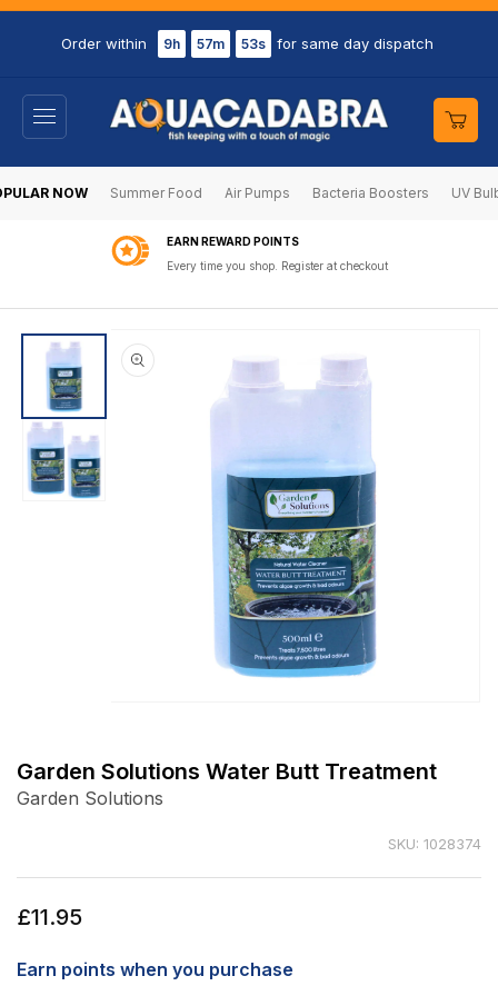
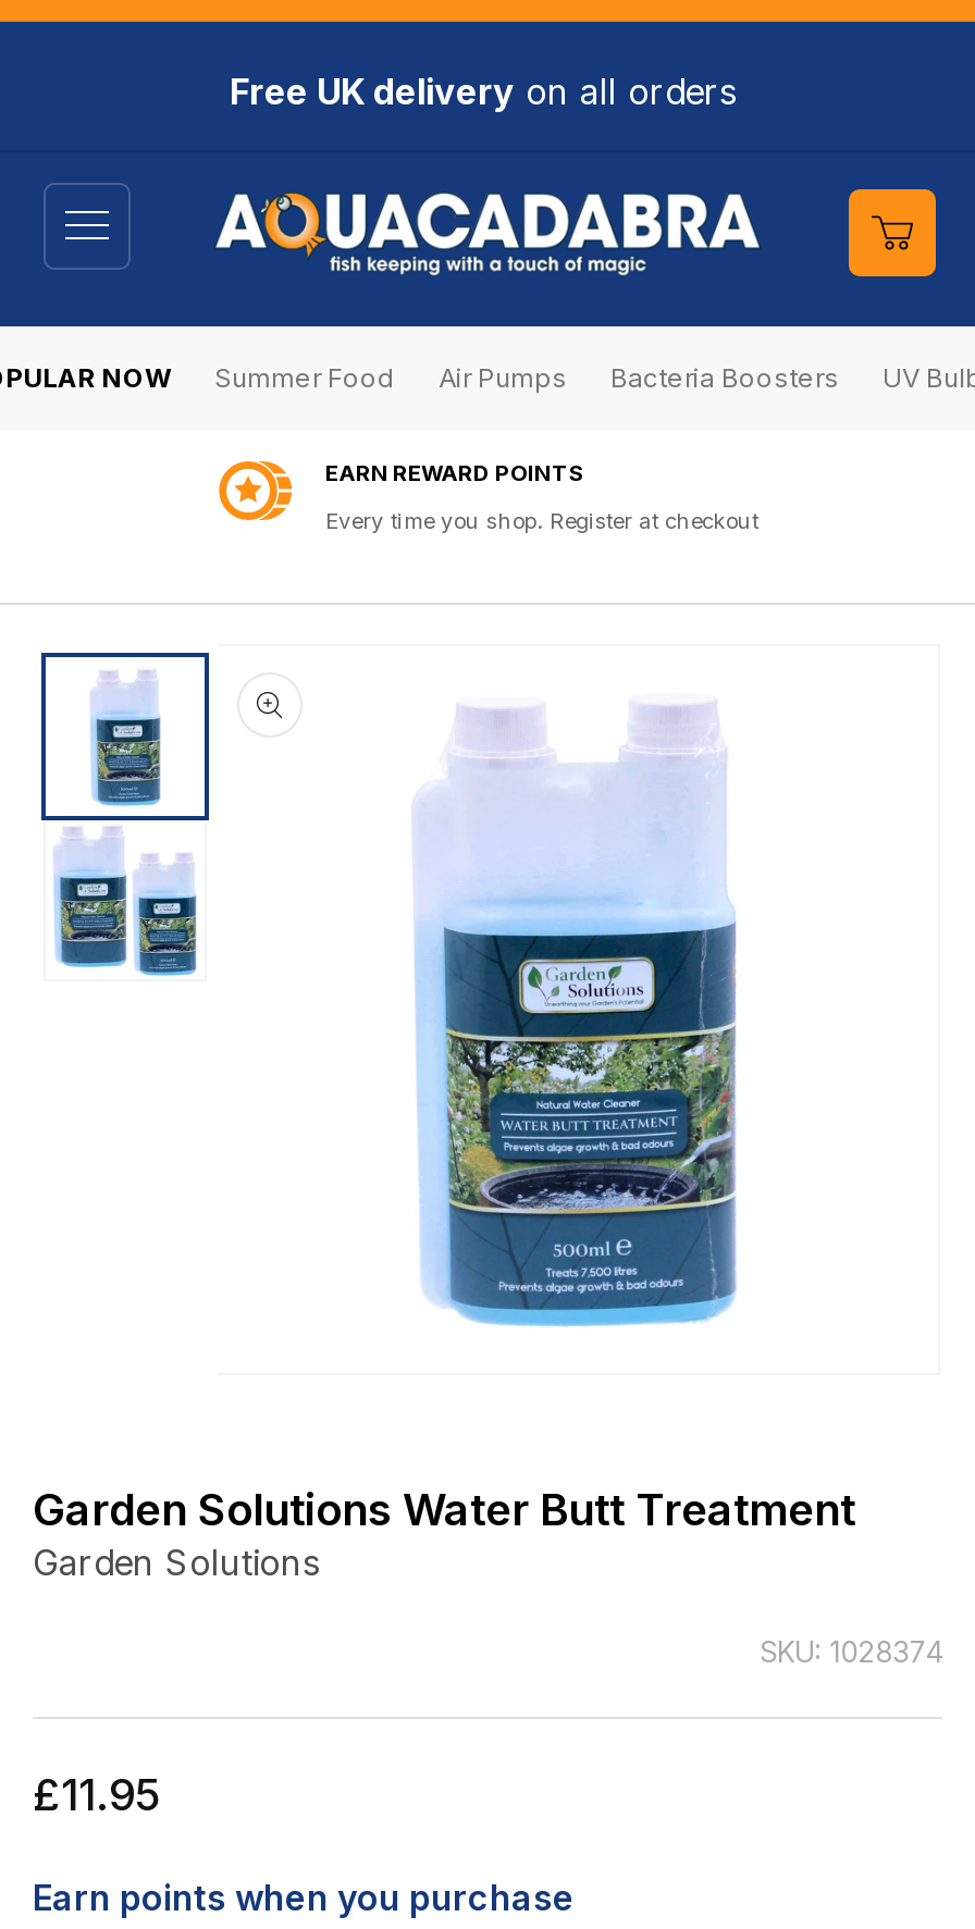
- Order within
- 9h
- 57m
- 53s
- for same day dispatch
+ Free UK delivery on all orders
